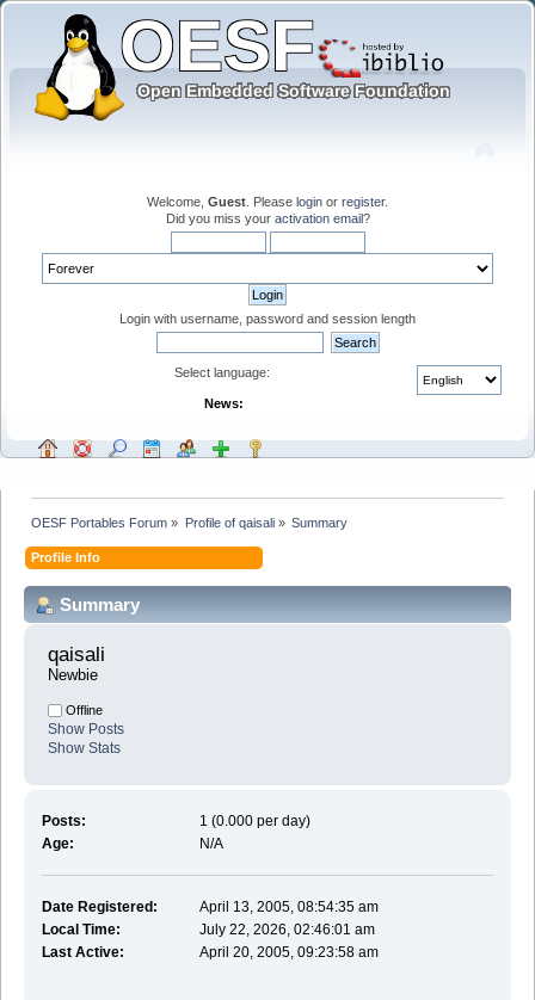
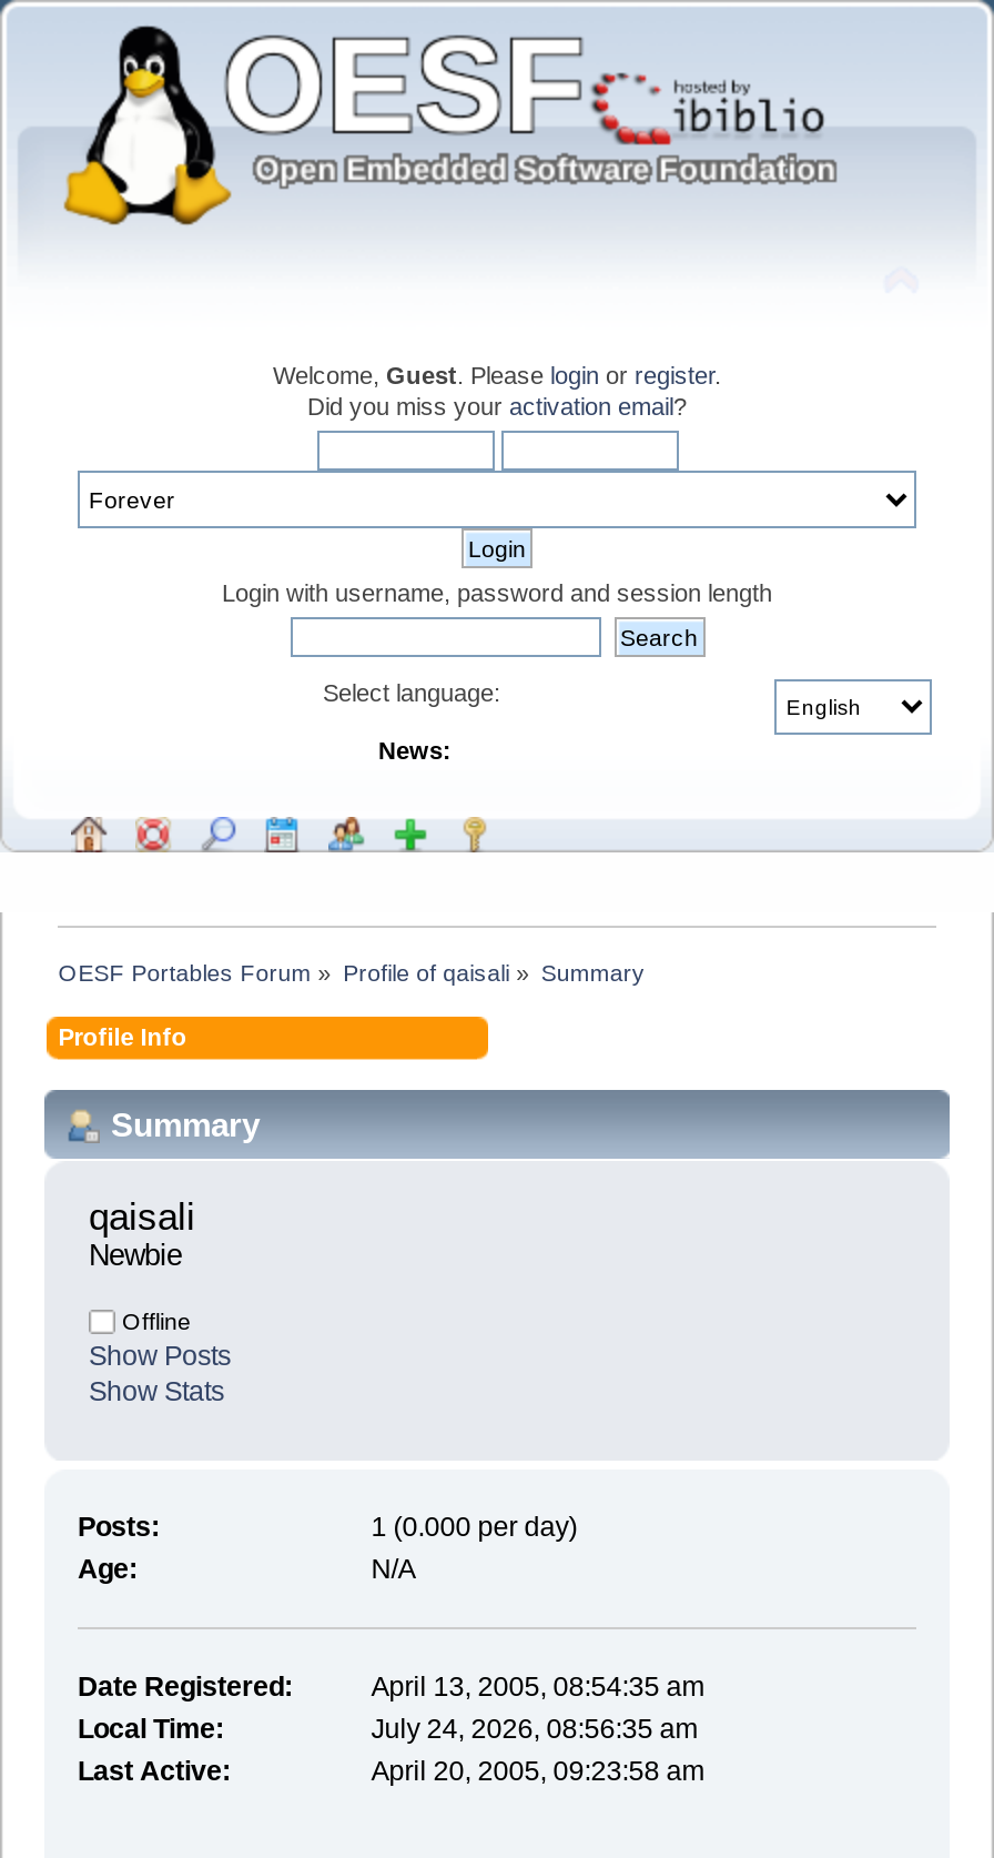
- July 22, 2026, 02:46:01 am
+ July 24, 2026, 08:56:35 am
